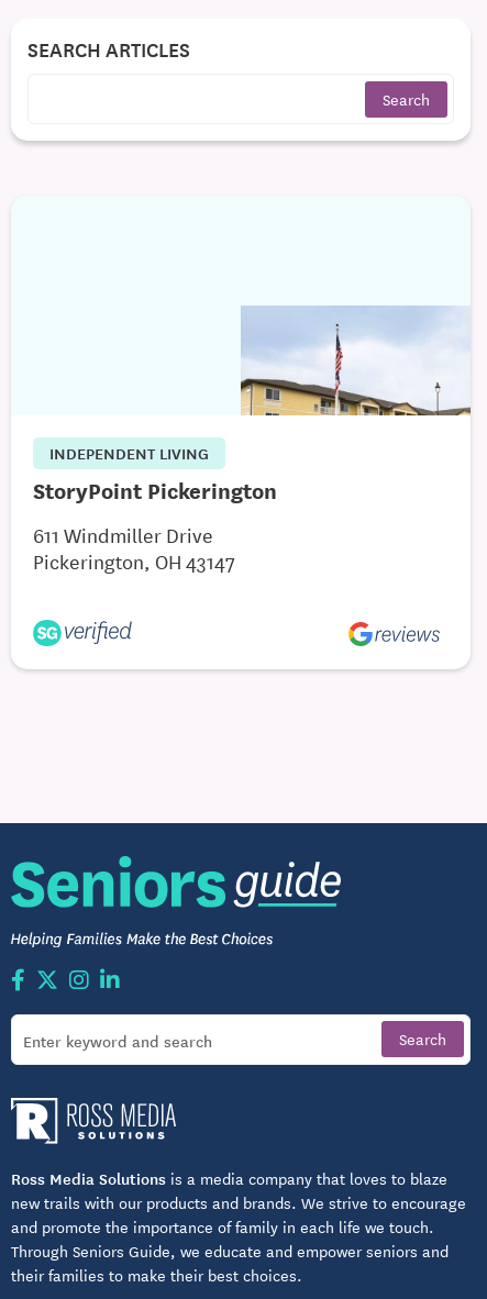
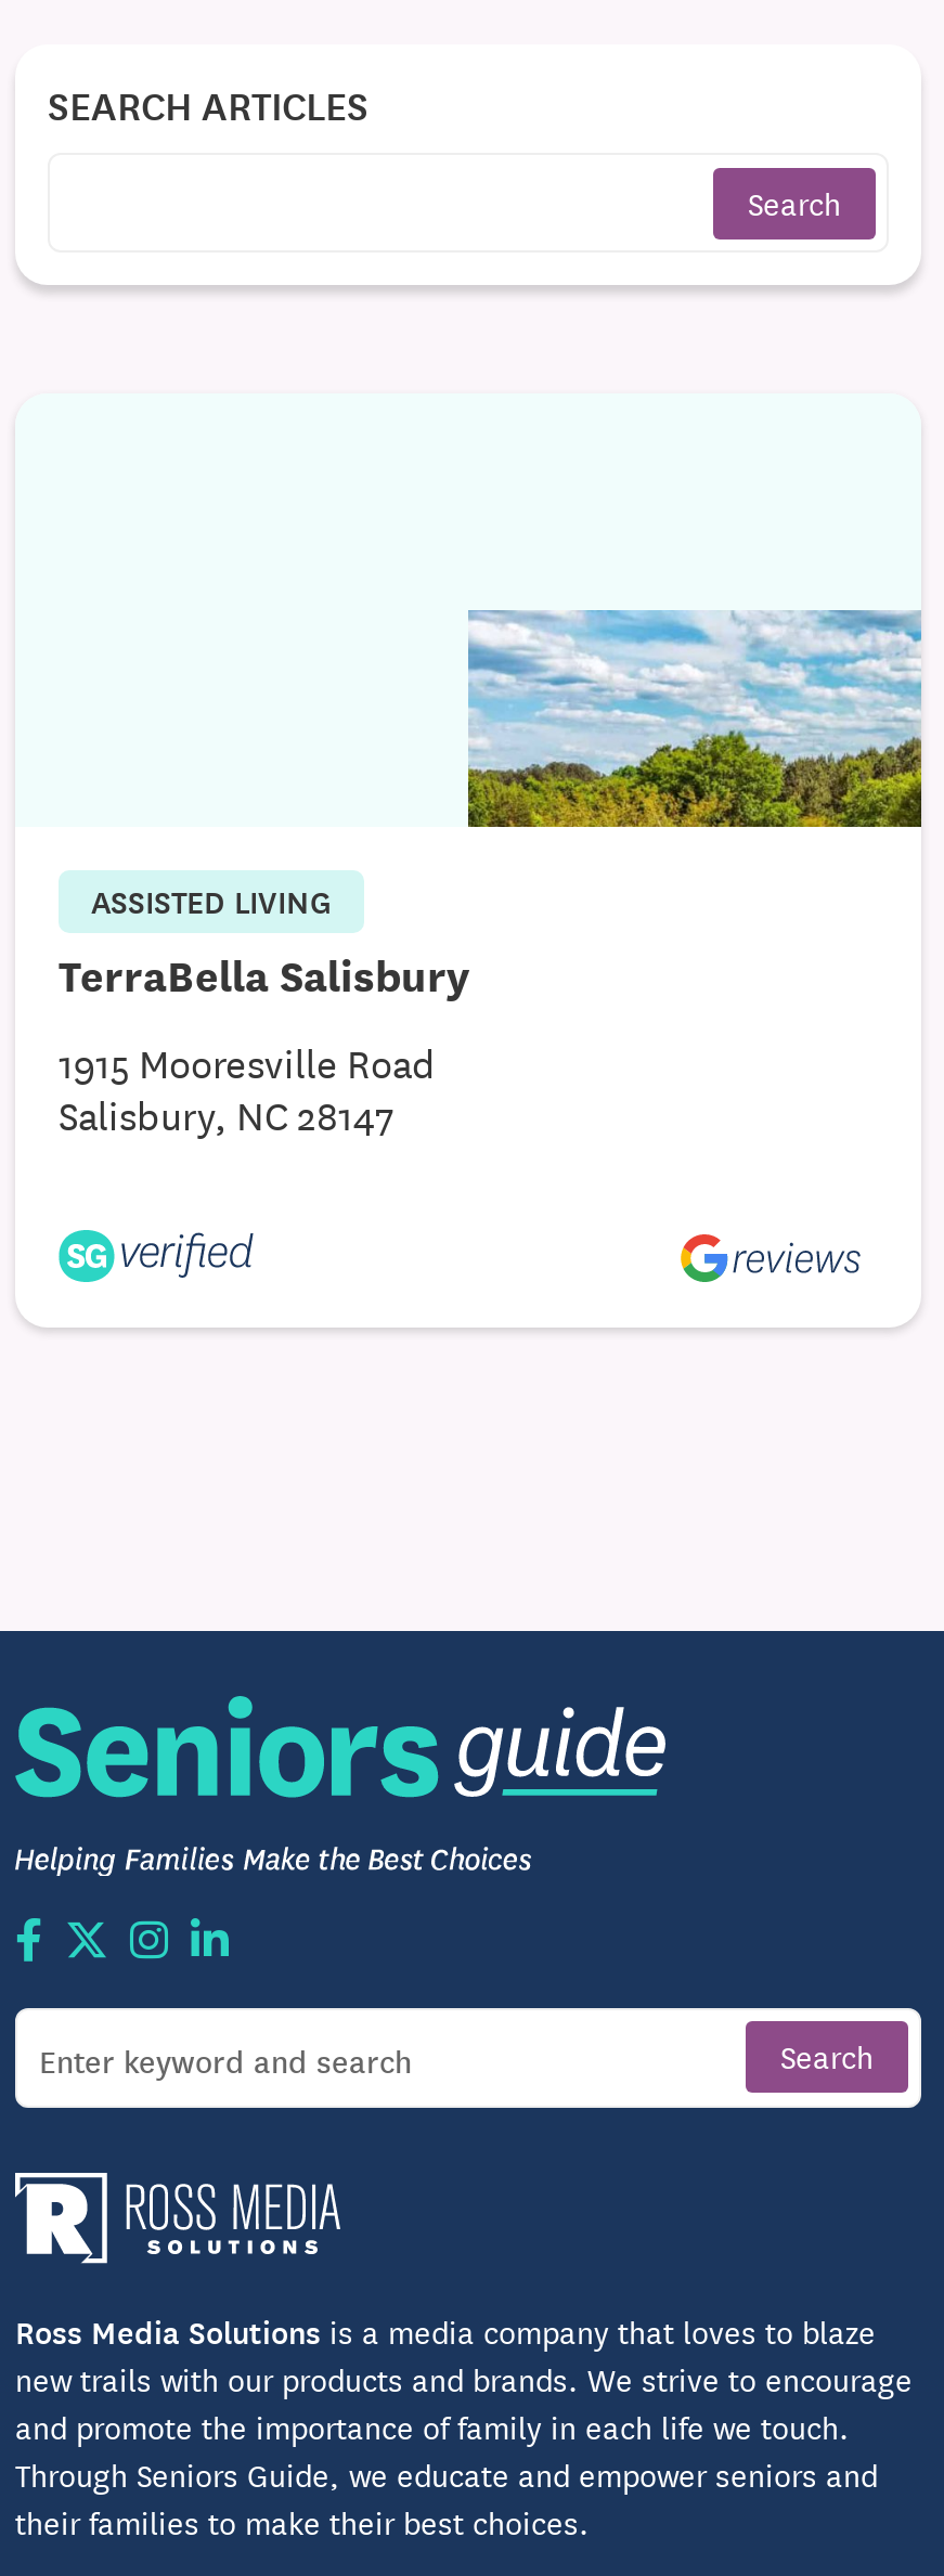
- [image]
- INDEPENDENT LIVING
- StoryPoint Pickerington
- 611 Windmiller Drive
- Pickerington, OH 43147
+ [image]
+ ASSISTED LIVING
+ TerraBella Salisbury
+ 1915 Mooresville Road
+ Salisbury, NC 28147
